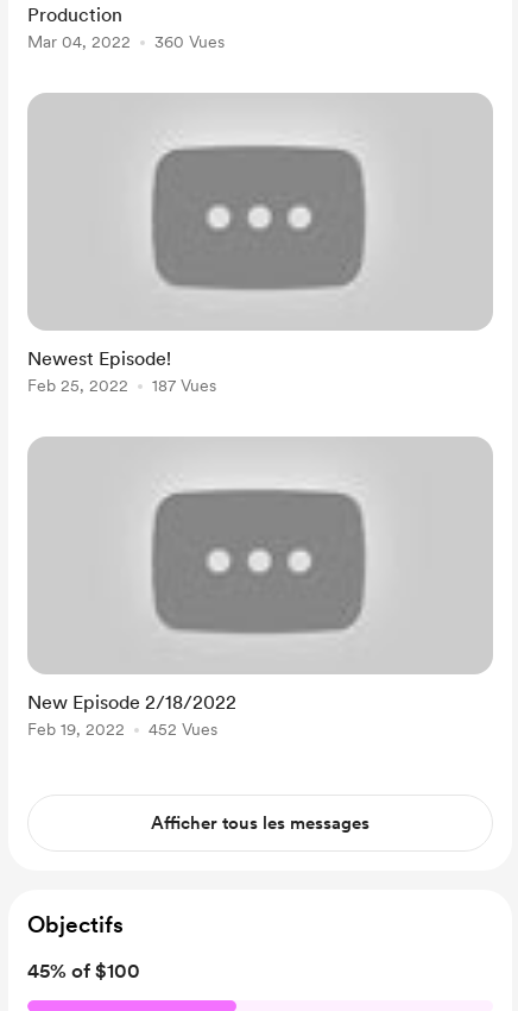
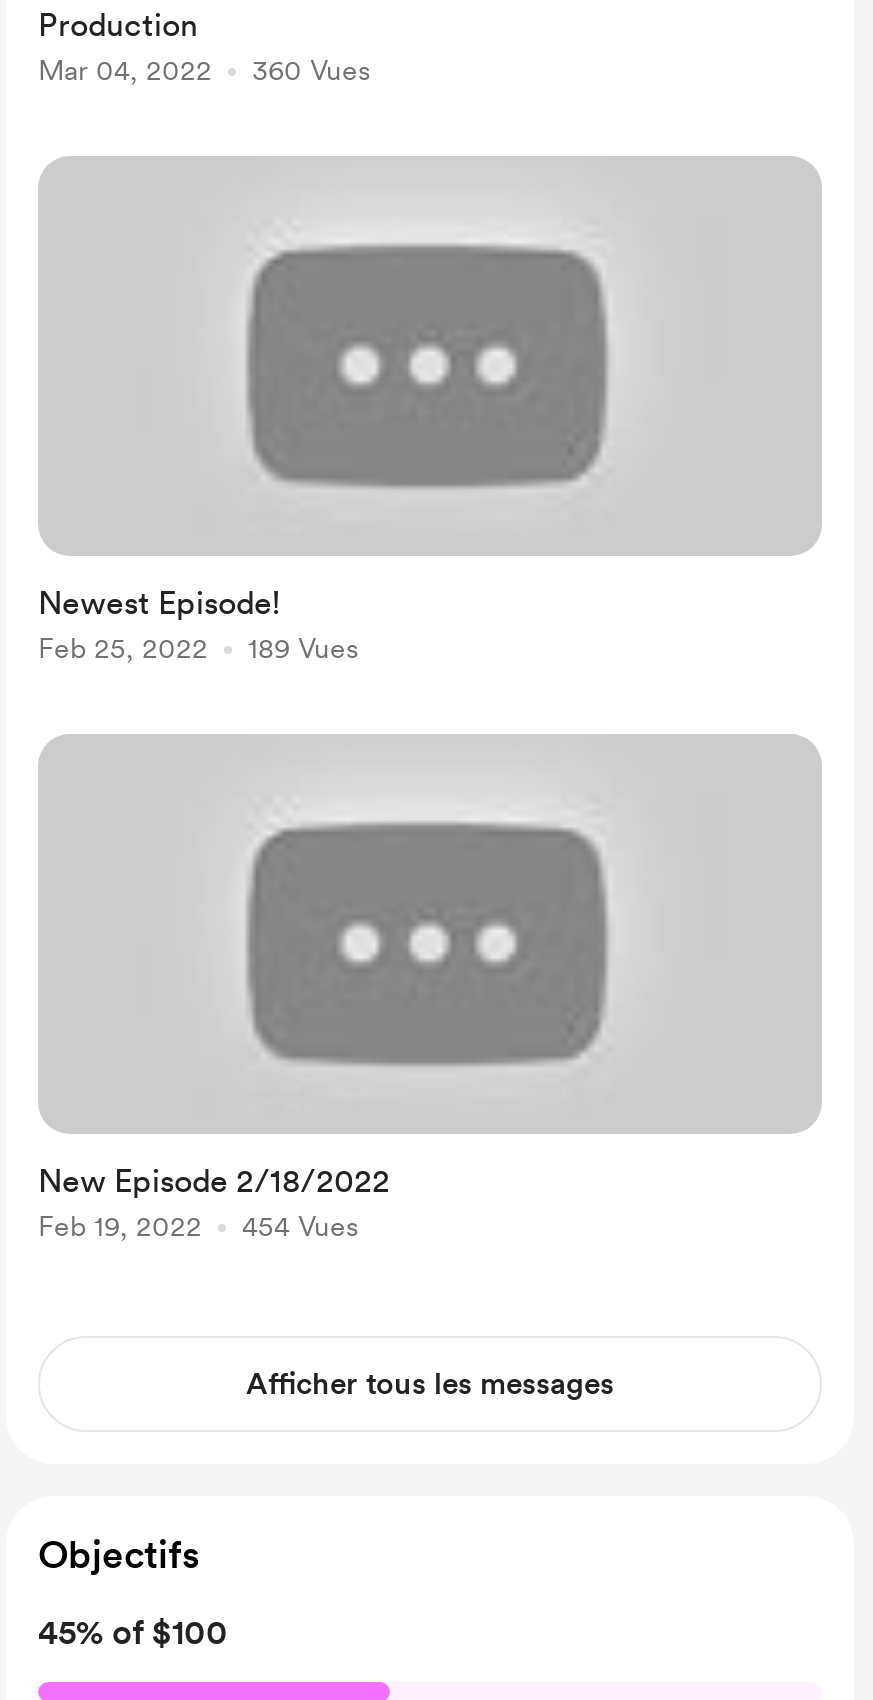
- Feb 25, 2022 187 Vues
+ Feb 25, 2022 189 Vues

- Feb 19, 2022 452 Vues
+ Feb 19, 2022 454 Vues
